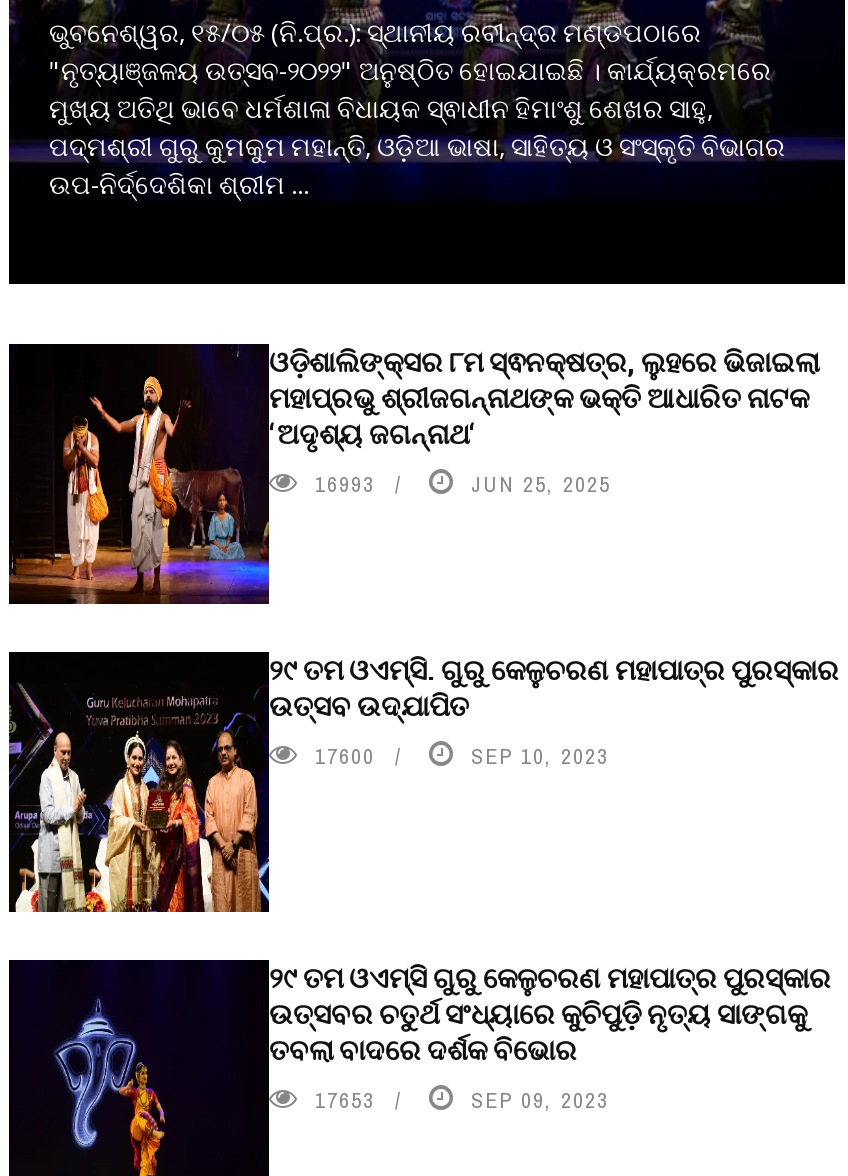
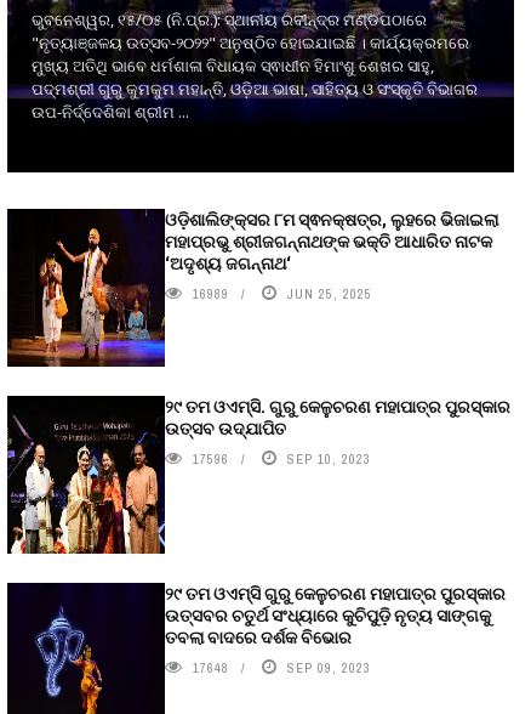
- 16993
+ 16989

- 17600
+ 17596

- 17653
+ 17648
